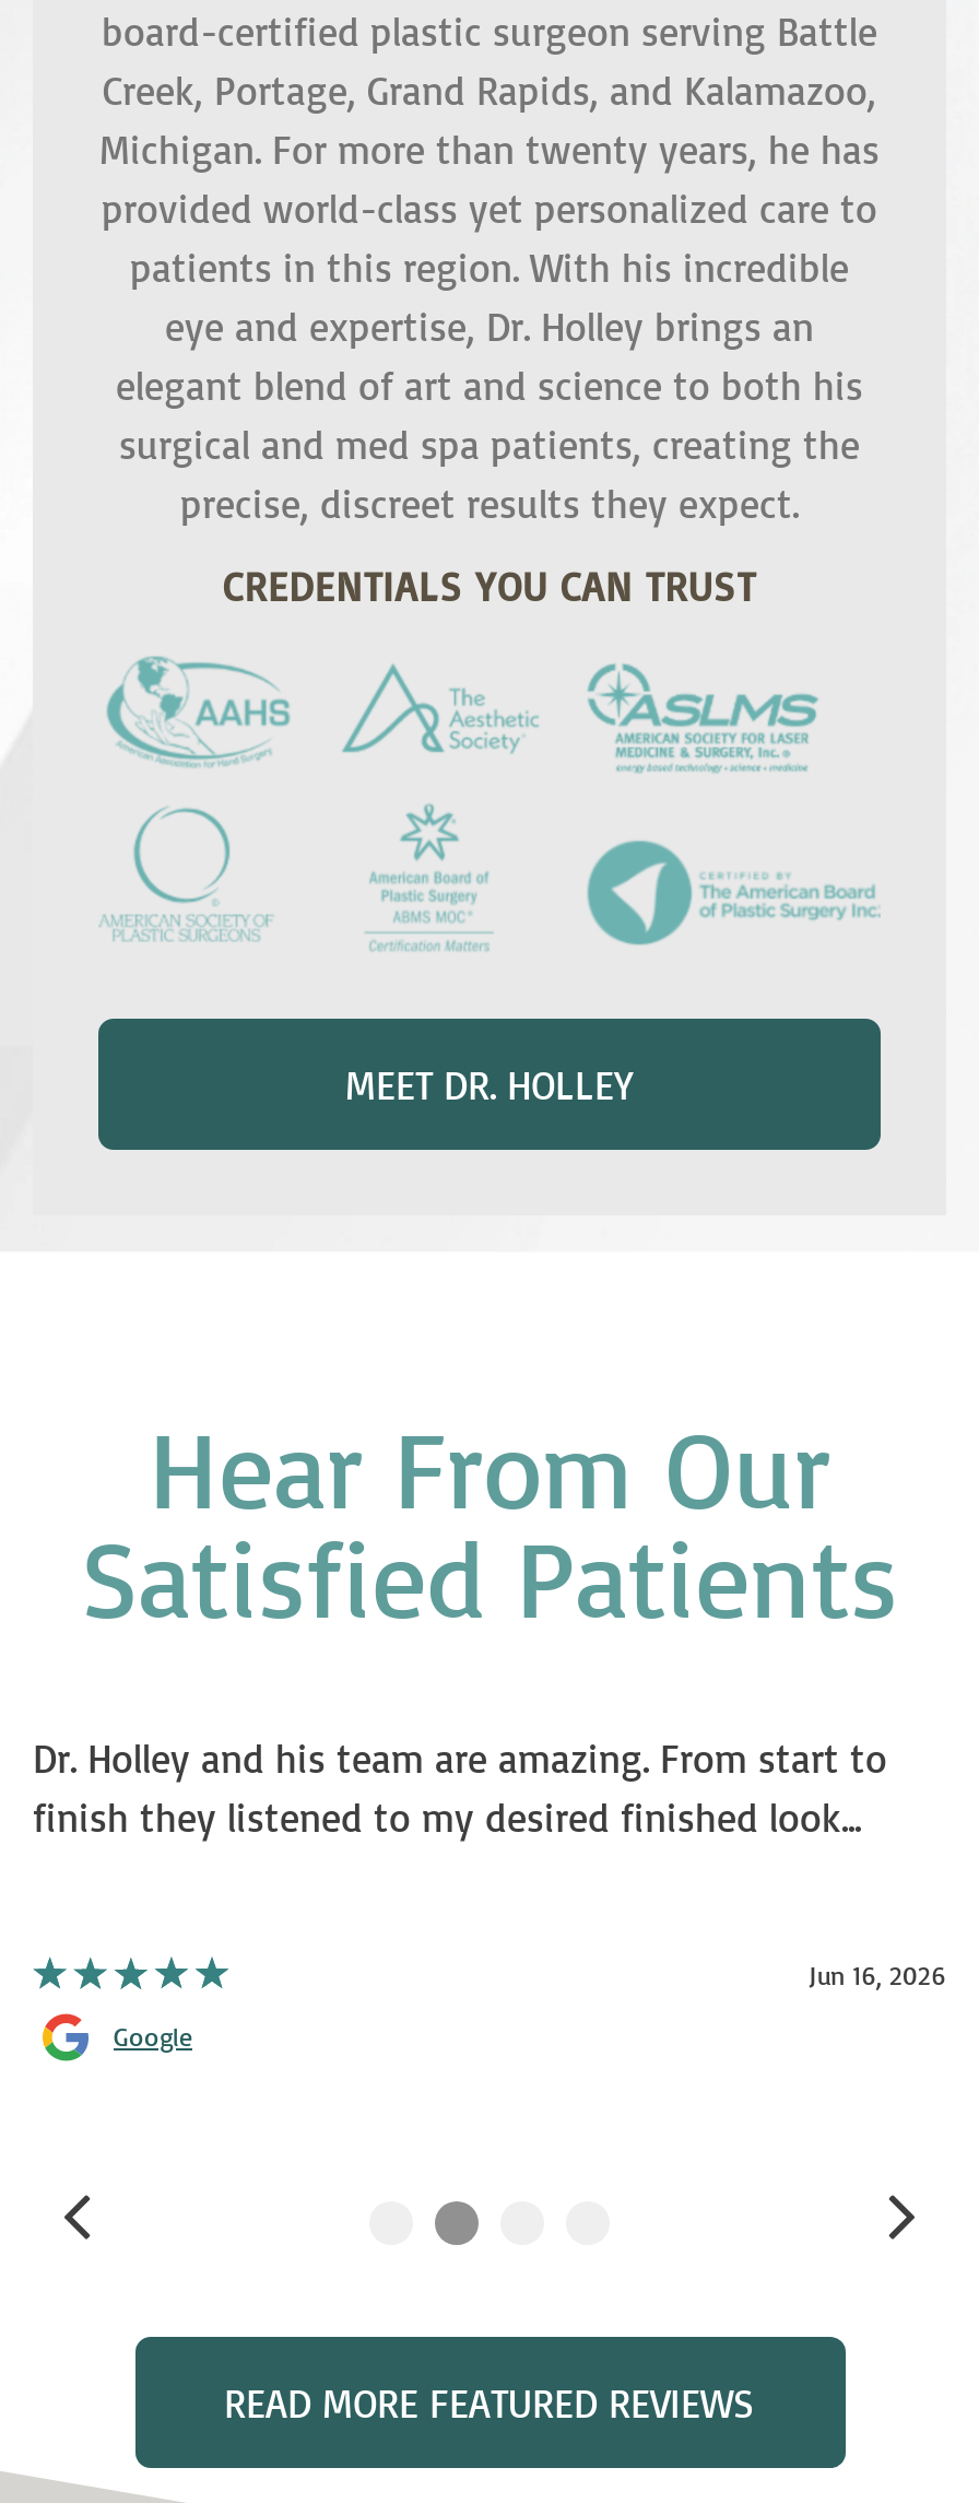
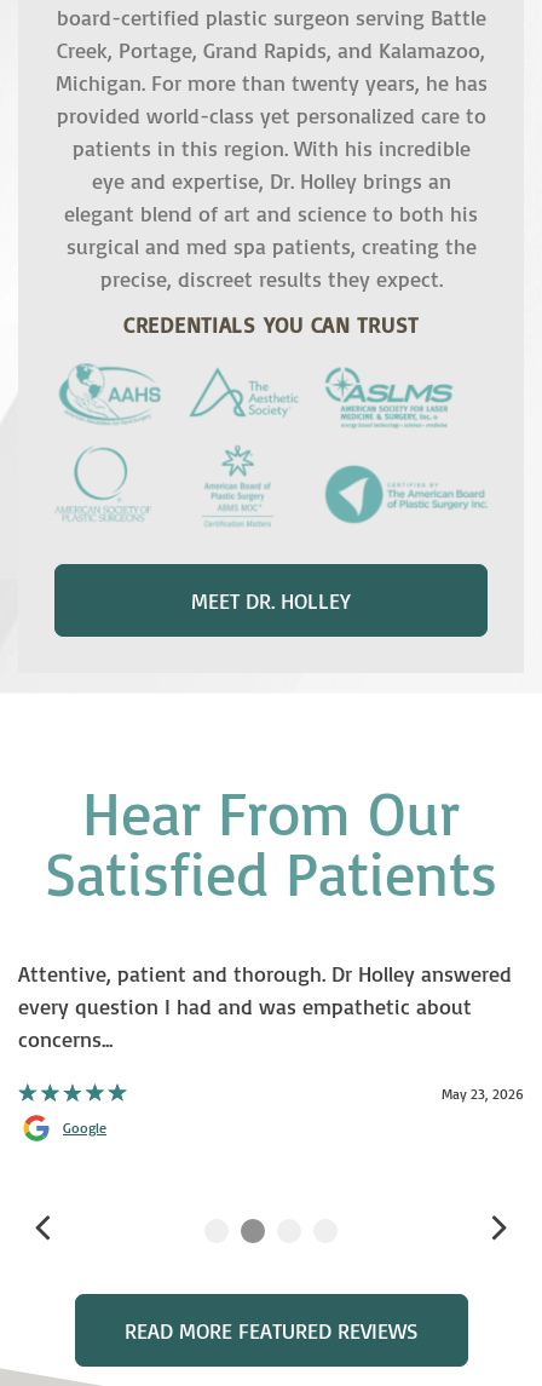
- Dr. Holley and his team are amazing. From start to
- finish they listened to my desired finished look...
+ Attentive, patient and thorough. Dr Holley answered
+ every question I had and was empathetic about
+ concerns...

- Jun 16, 2026
+ May 23, 2026
